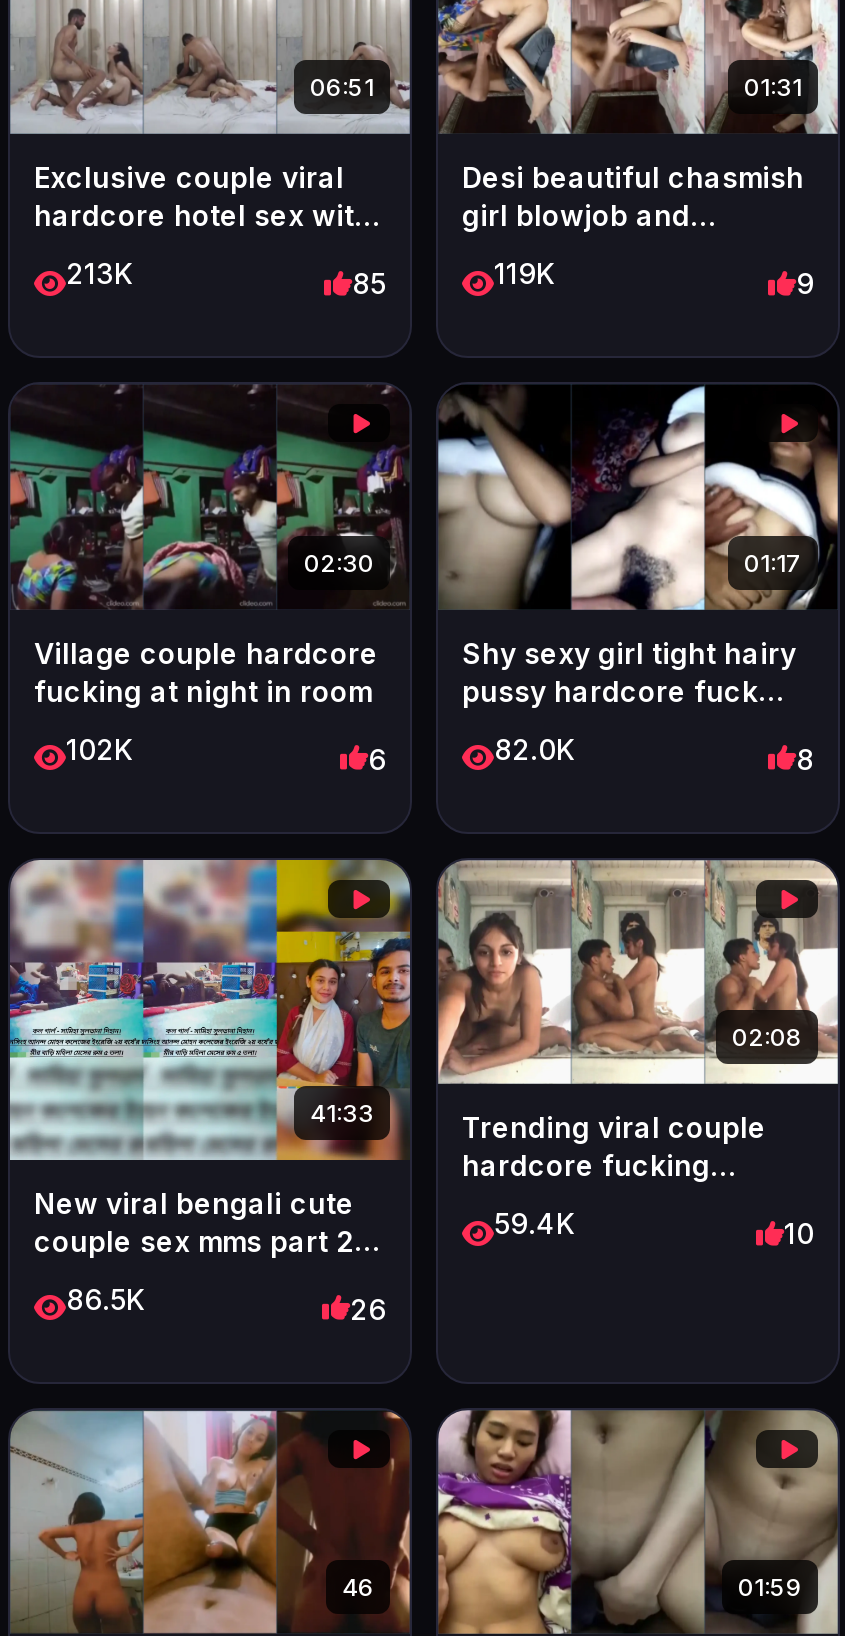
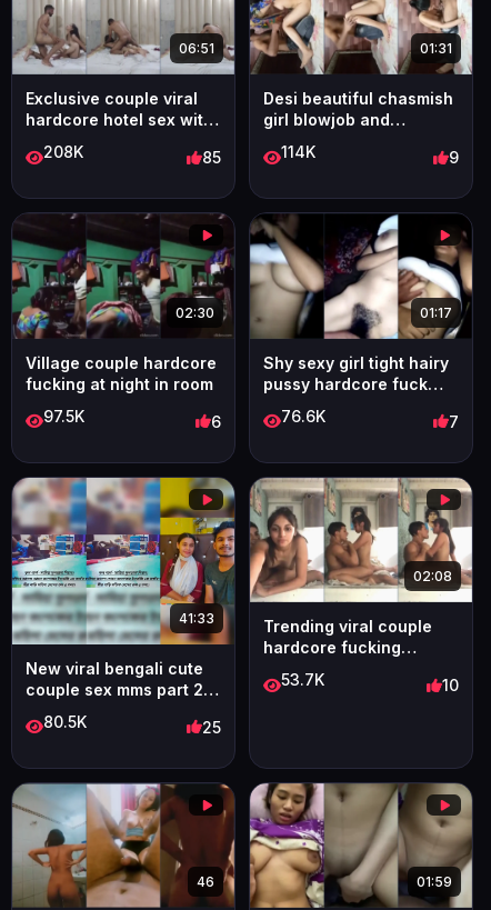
- 213K
+ 208K

- 119K
+ 114K

- 102K
+ 97.5K

- 82.0K
- 8
+ 76.6K
+ 7

- 59.4K
+ 53.7K

- 86.5K
- 26
+ 80.5K
+ 25
